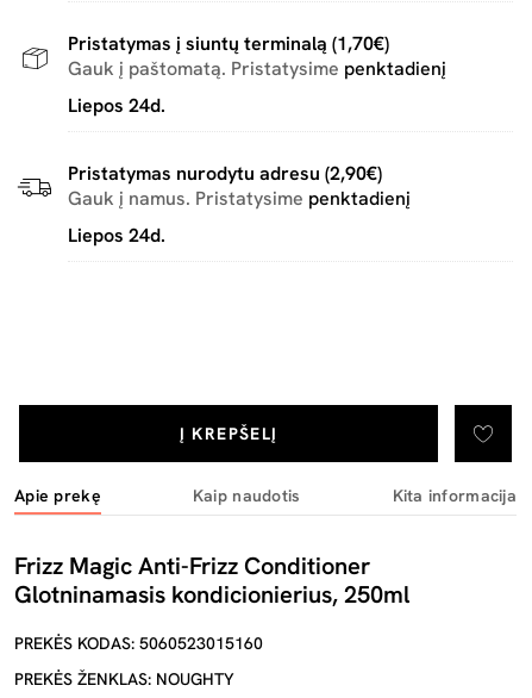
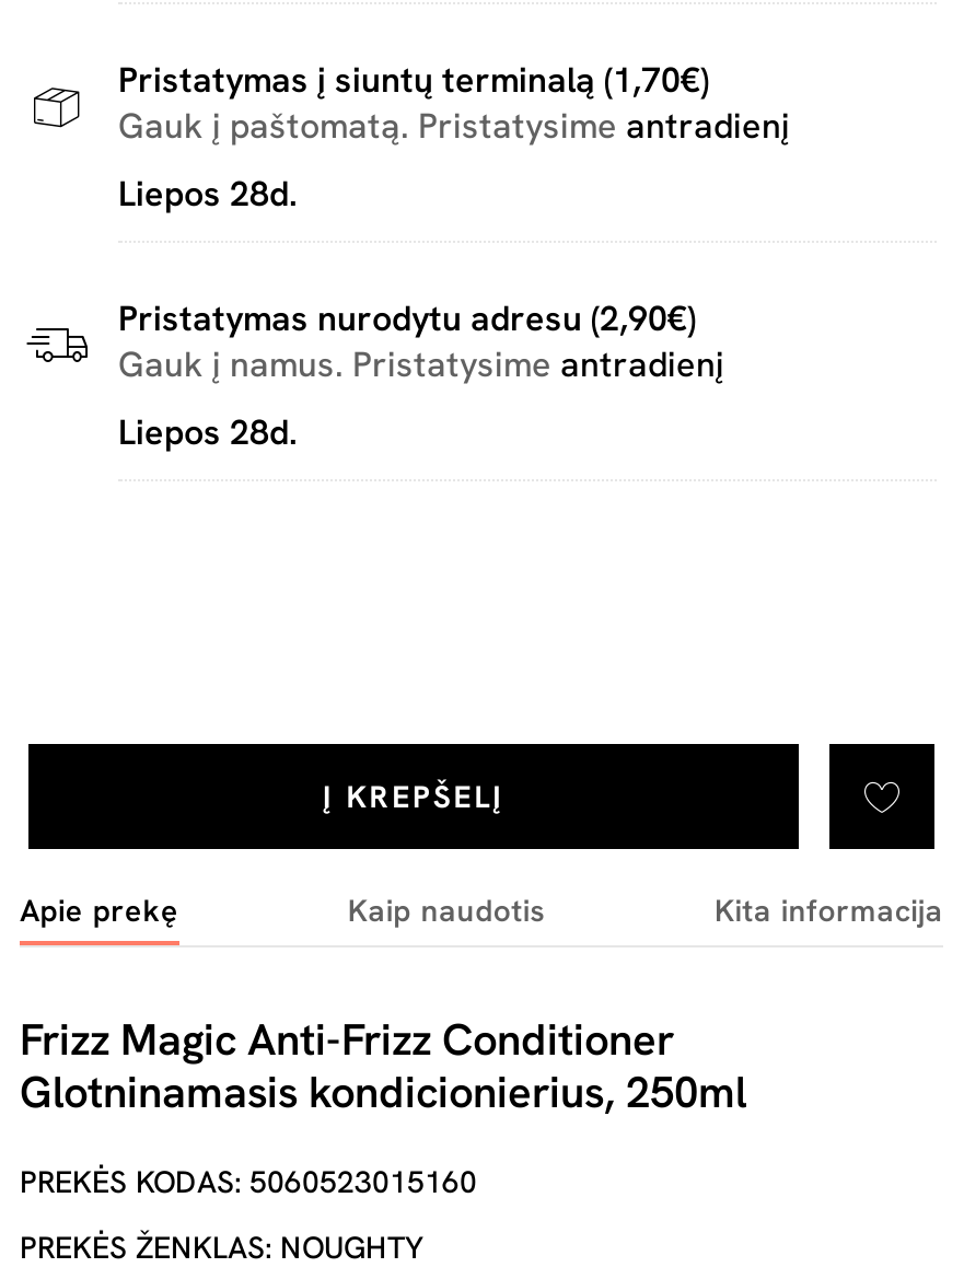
- Gauk į paštomatą. Pristatysime penktadienį
+ Gauk į paštomatą. Pristatysime antradienį

- Liepos 24d.
+ Liepos 28d.

- Gauk į namus. Pristatysime penktadienį
+ Gauk į namus. Pristatysime antradienį

- Liepos 24d.
+ Liepos 28d.
